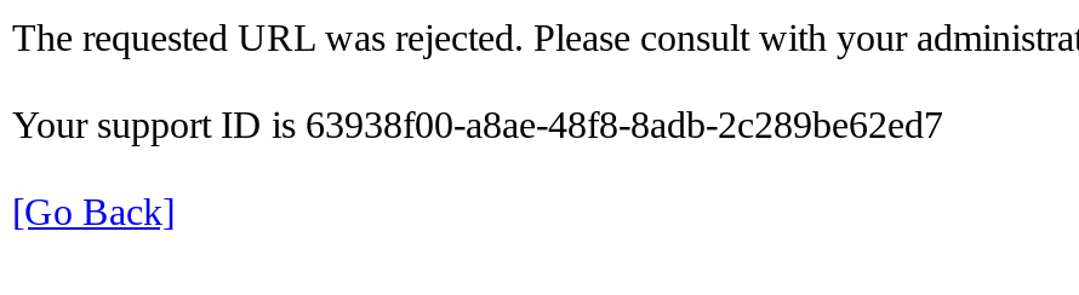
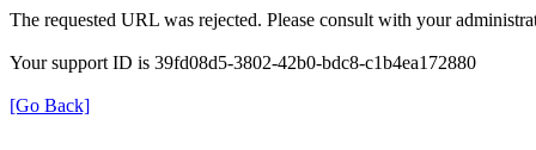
- Your support ID is 63938f00-a8ae-48f8-8adb-2c289be62ed7
+ Your support ID is 39fd08d5-3802-42b0-bdc8-c1b4ea172880
